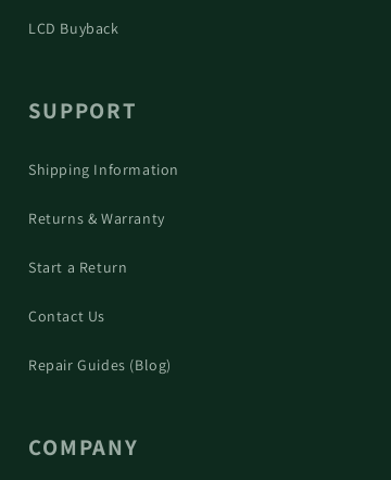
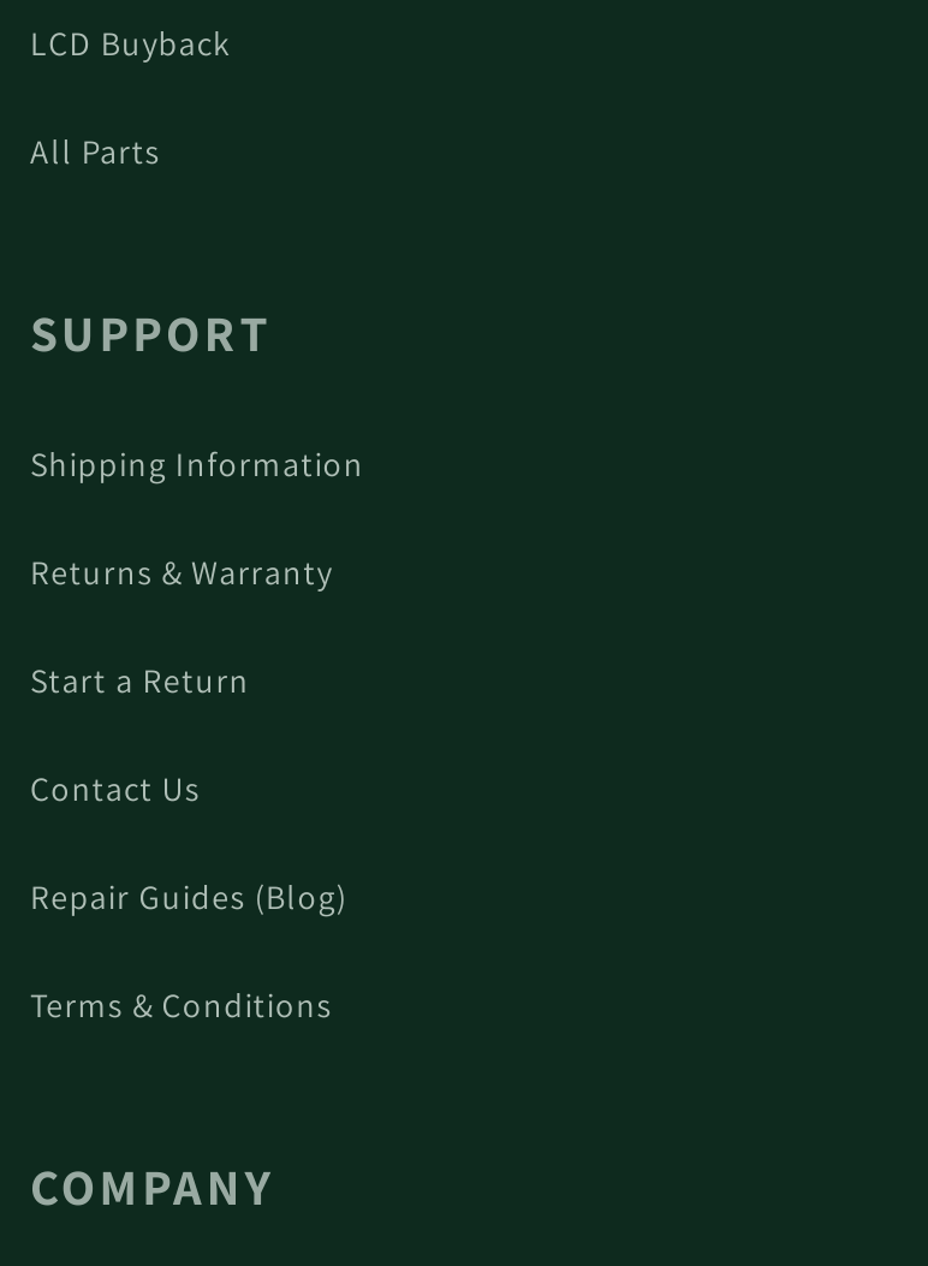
+ All Parts

+ Terms & Conditions
